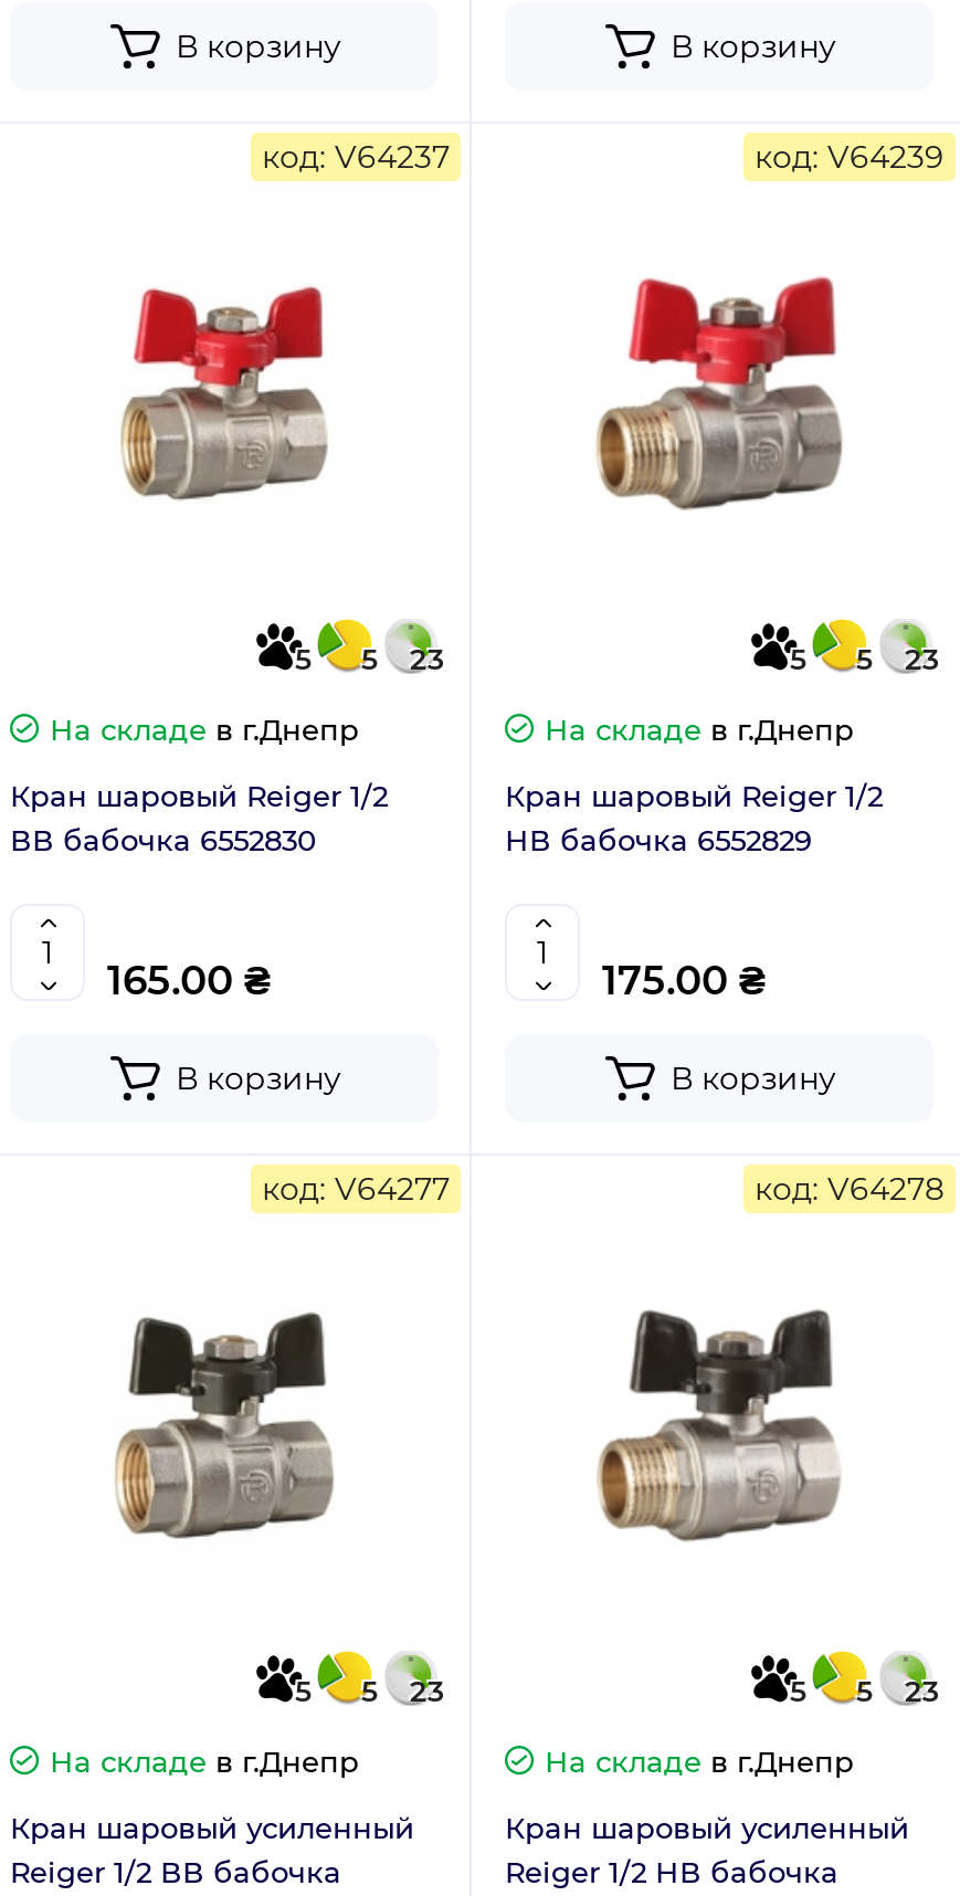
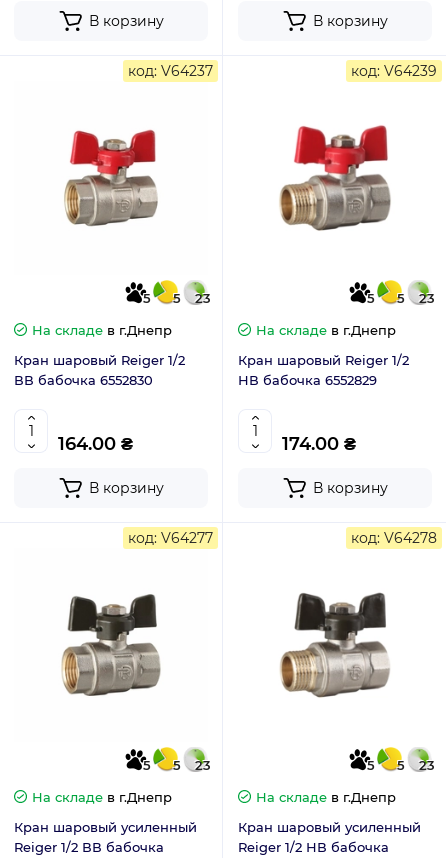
- 165.00 ₴
+ 164.00 ₴

- 175.00 ₴
+ 174.00 ₴
